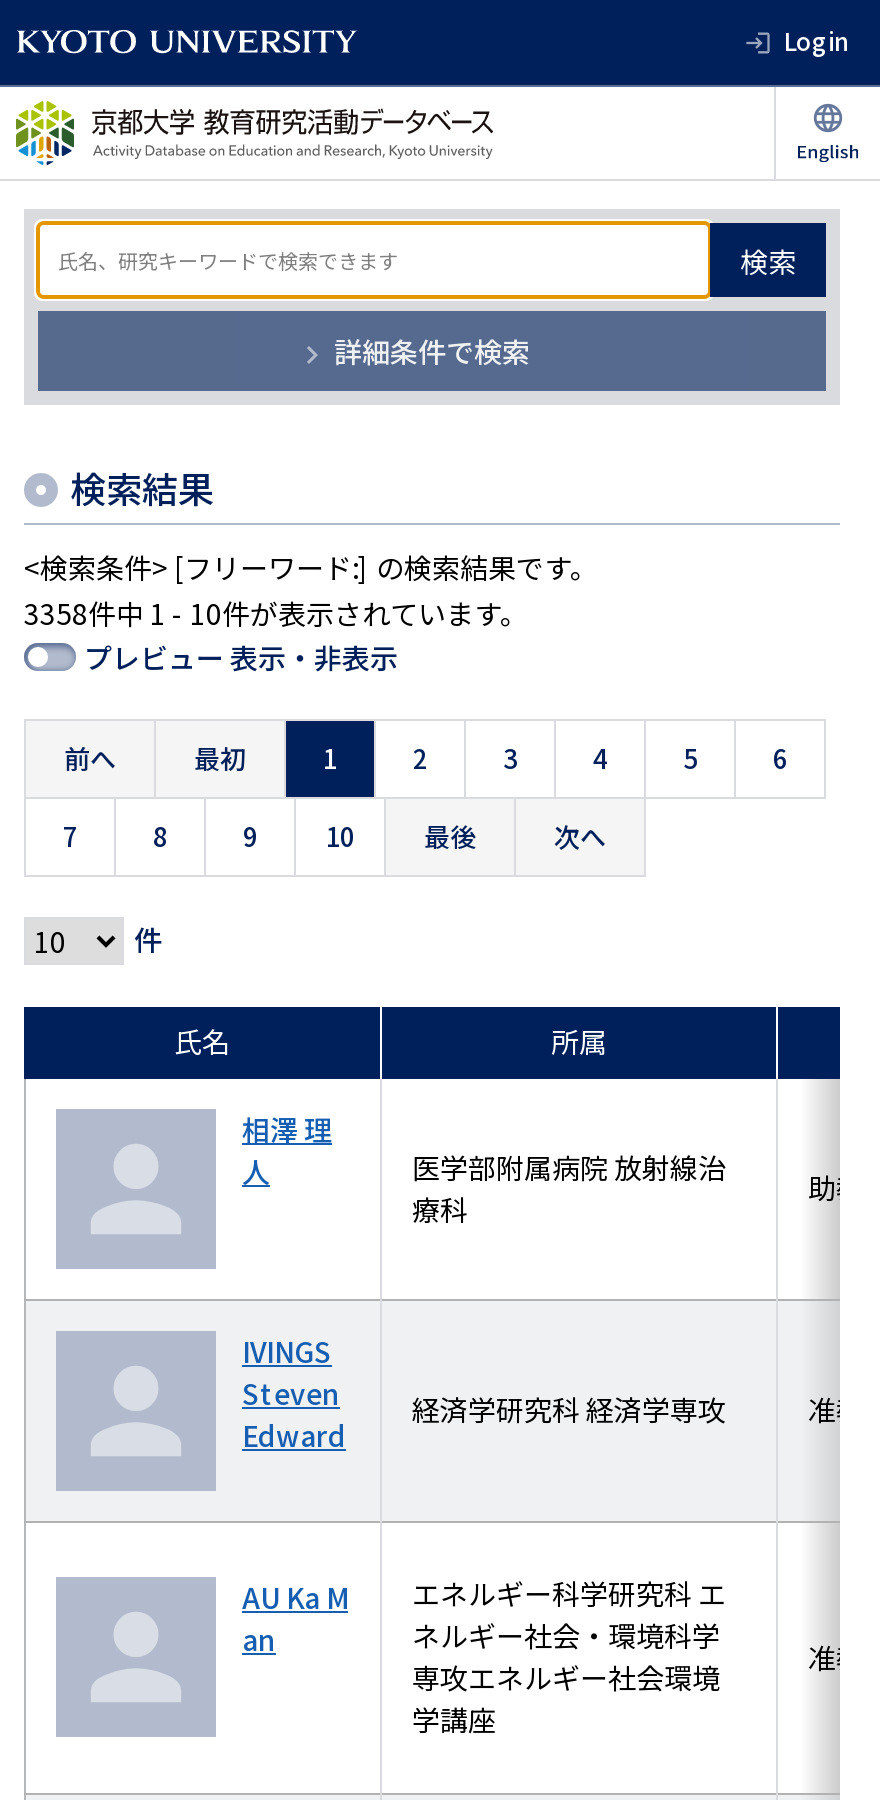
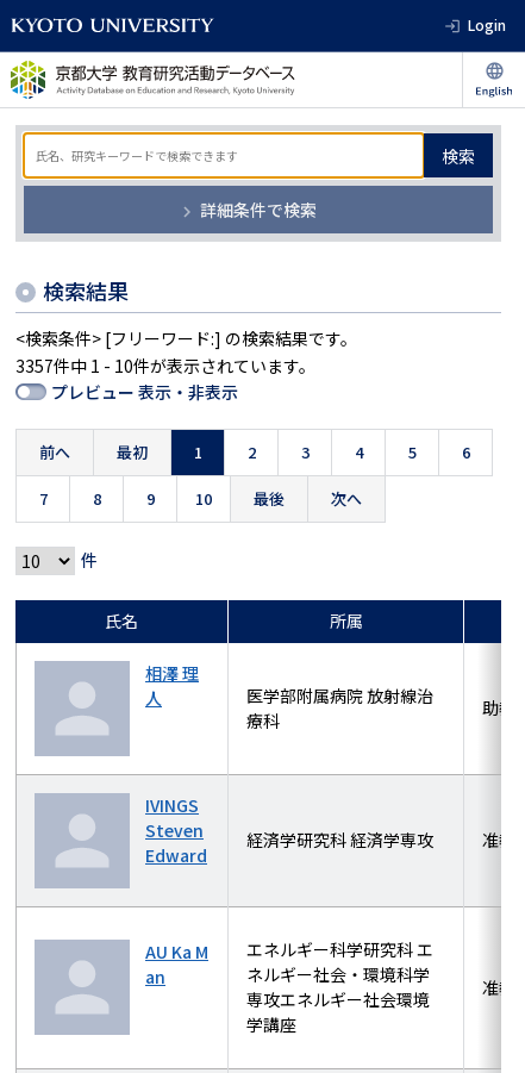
- 3358件中 1 - 10件が表示されています。
+ 3357件中 1 - 10件が表示されています。
